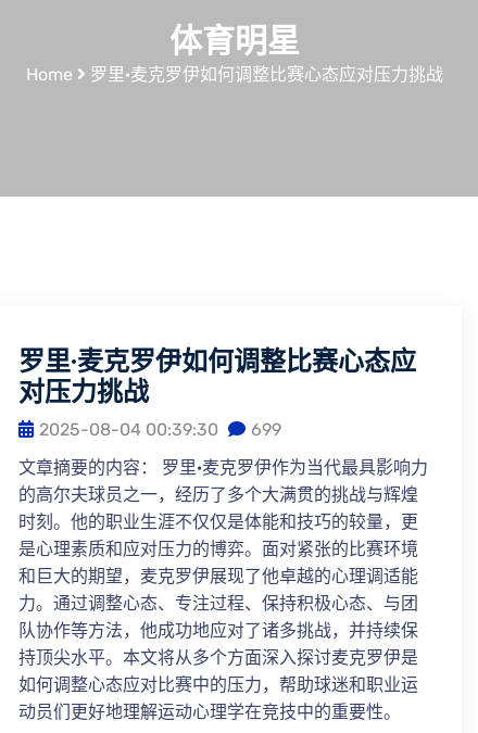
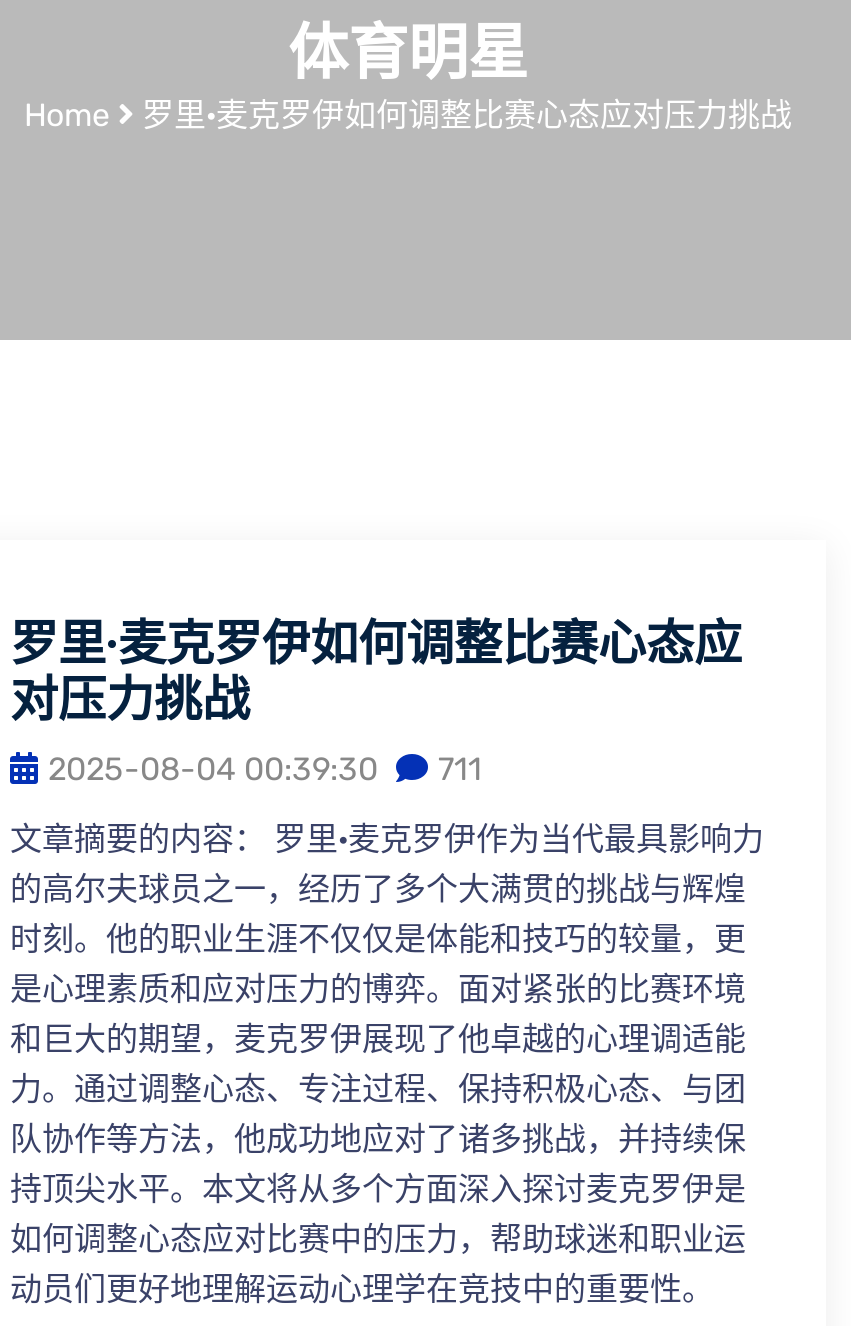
- 2025-08-04 00:39:30 699
+ 2025-08-04 00:39:30 711
